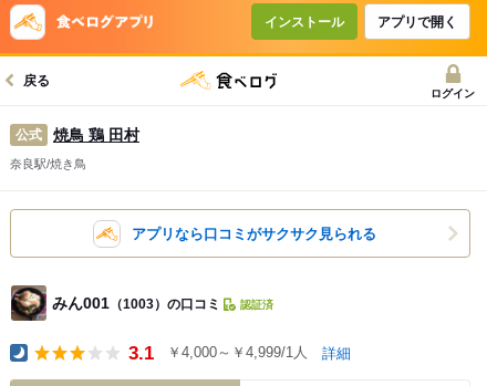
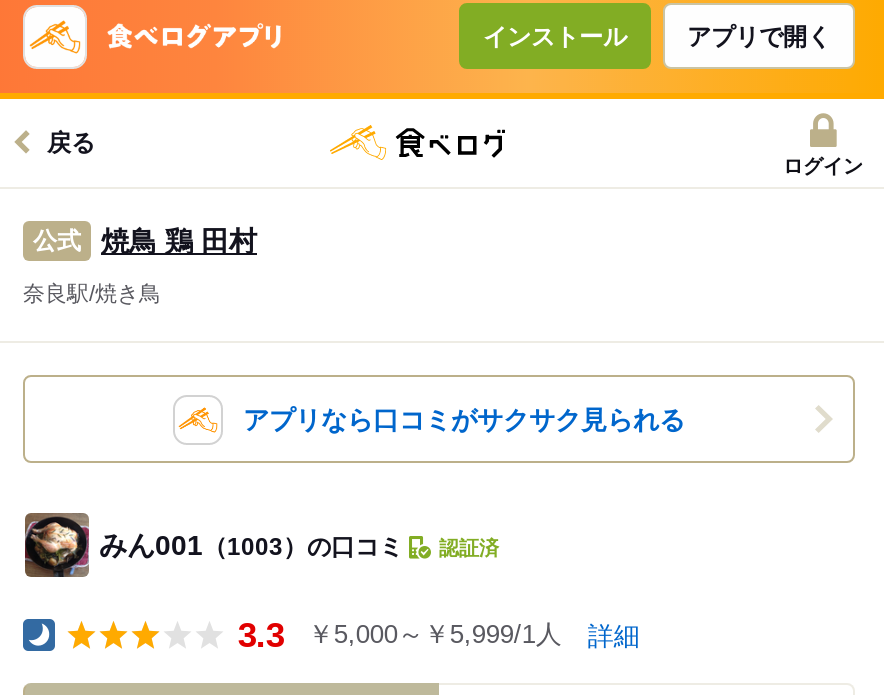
- 3.1
+ 3.3

- ￥4,000～￥4,999/1人
+ ￥5,000～￥5,999/1人
